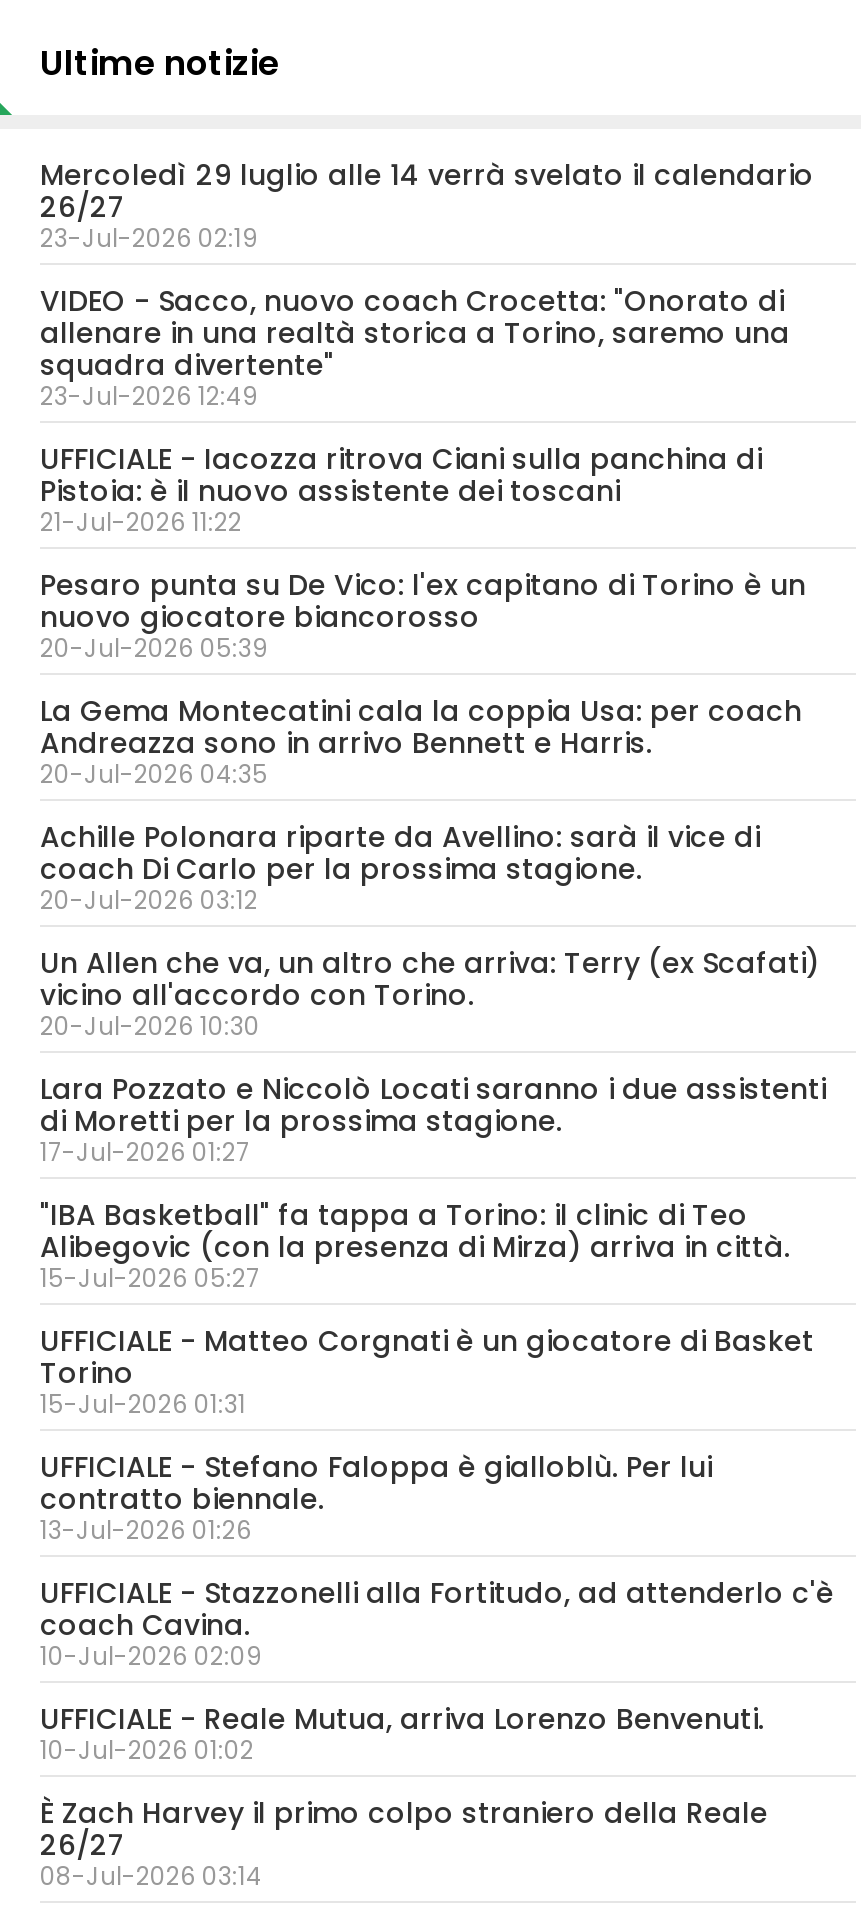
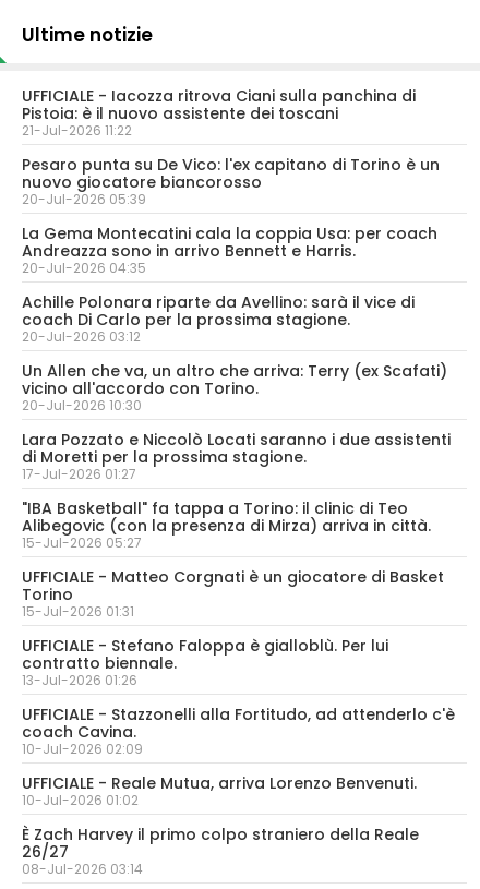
- Mercoledì 29 luglio alle 14 verrà svelato il calendario
- 26/27
- 23-Jul-2026 02:19
- VIDEO - Sacco, nuovo coach Crocetta: "Onorato di
- allenare in una realtà storica a Torino, saremo una
- squadra divertente"
- 23-Jul-2026 12:49
